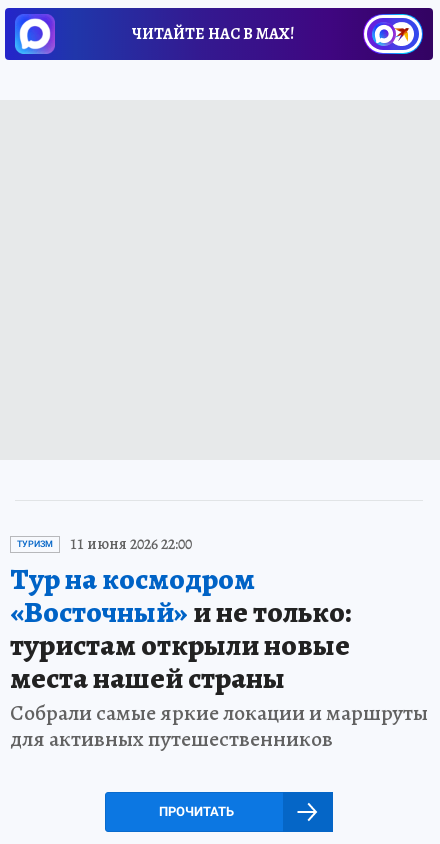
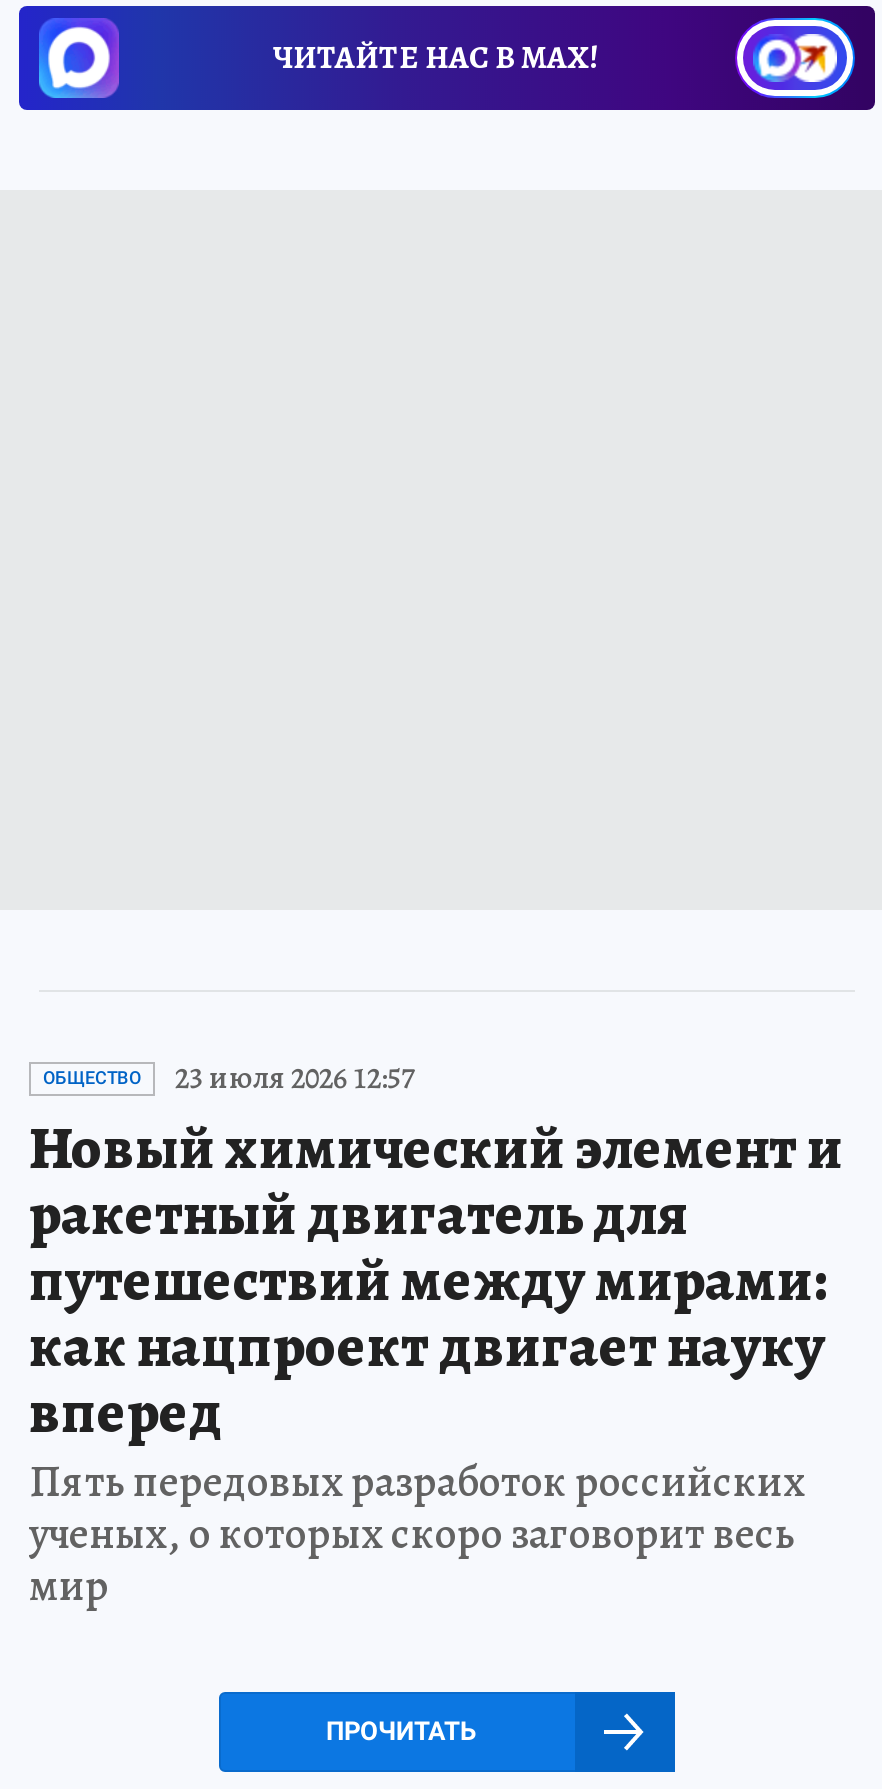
- ТУРИЗМ
- 11 июня 2026 22:00
- Тур на космодром
- «Восточный»и не только:
- туристам открыли новые
- места нашей страны
- Собрали самые яркие локации и маршруты
- для активных путешественников
+ ОБЩЕСТВО
+ 23 июля 2026 12:57
+ Новый химический элемент и
+ ракетный двигатель для
+ путешествий между мирами:
+ как нацпроект двигает науку
+ вперед
+ Пять передовых разработок российских
+ ученых, о которых скоро заговорит весь
+ мир
